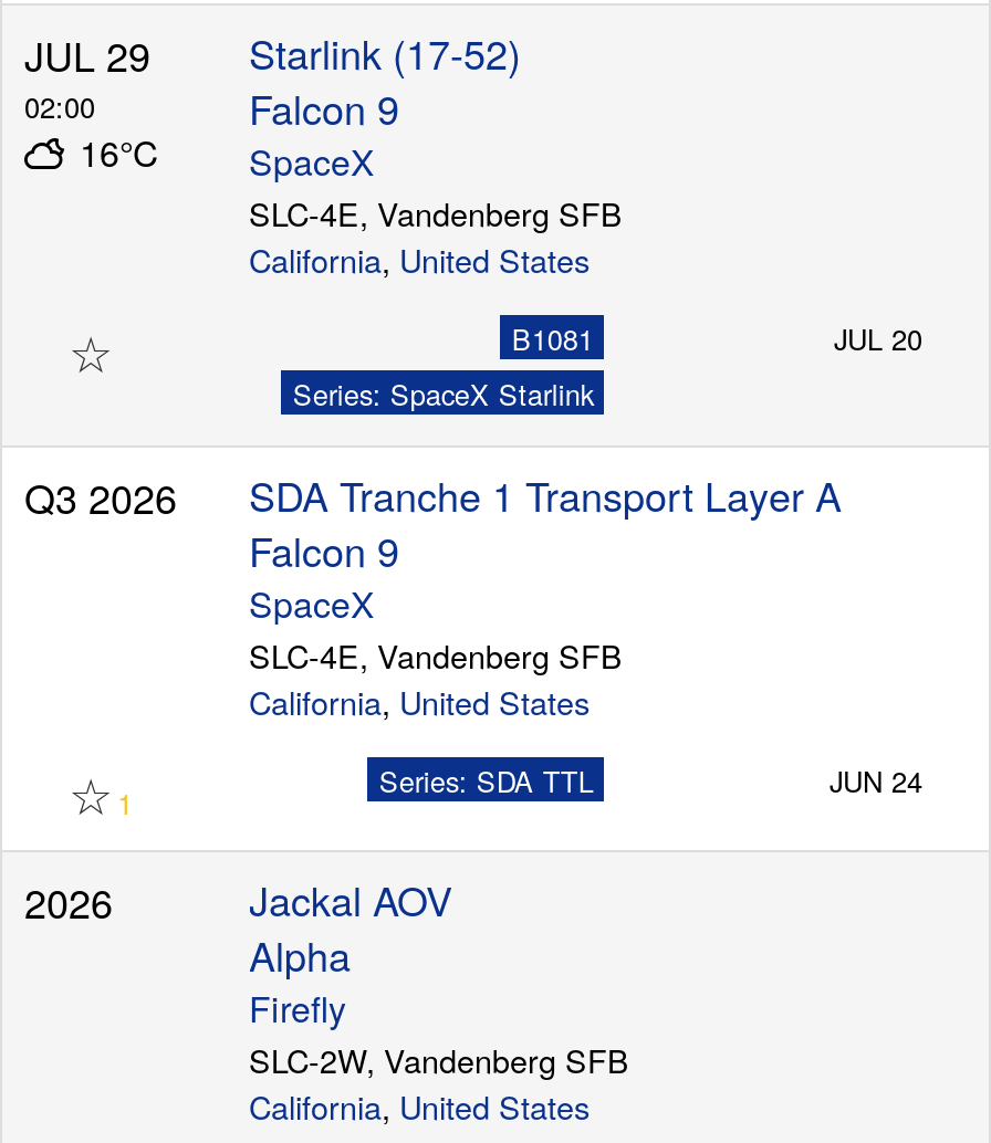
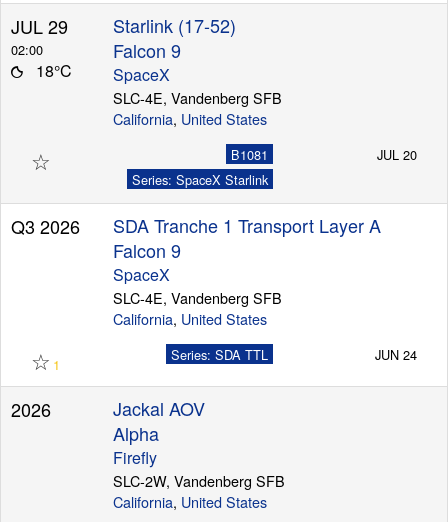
- 16°C SpaceX
+ 18°C SpaceX
